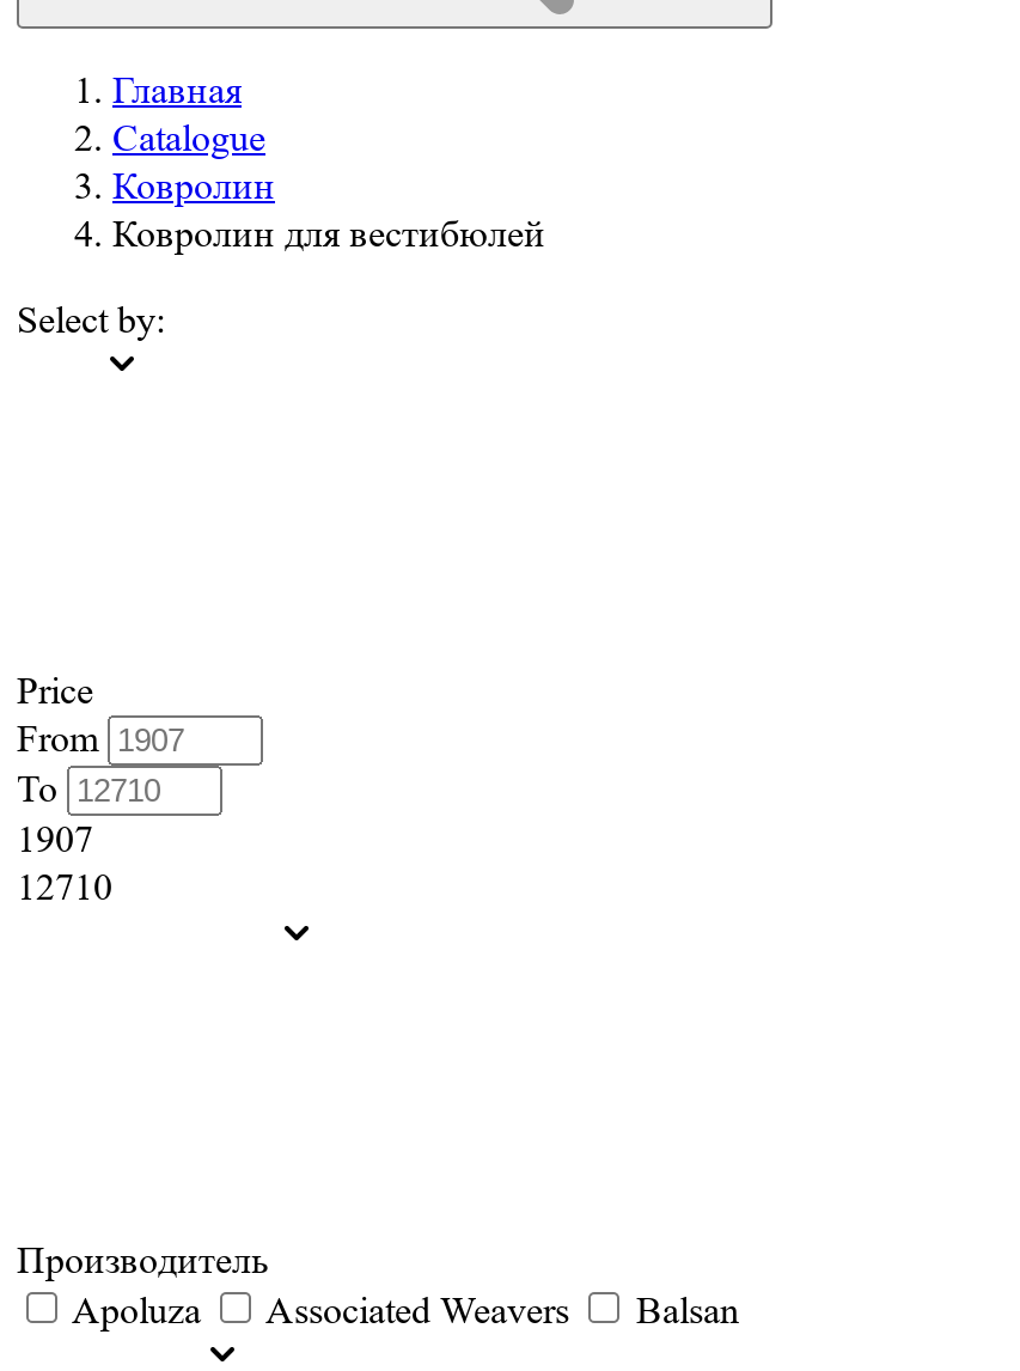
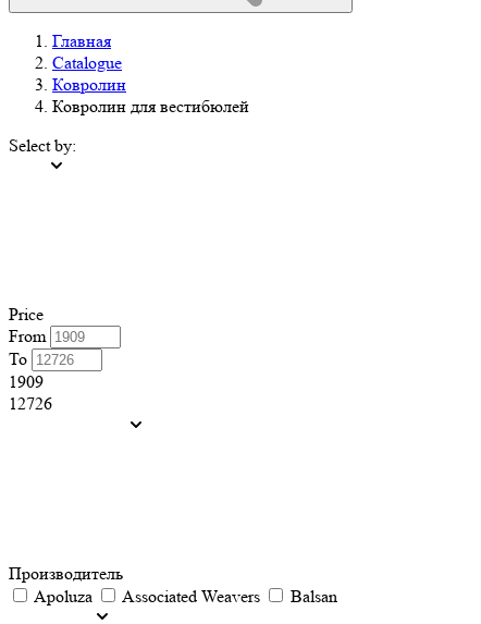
- 1907
+ 1909

- 12710
+ 12726
